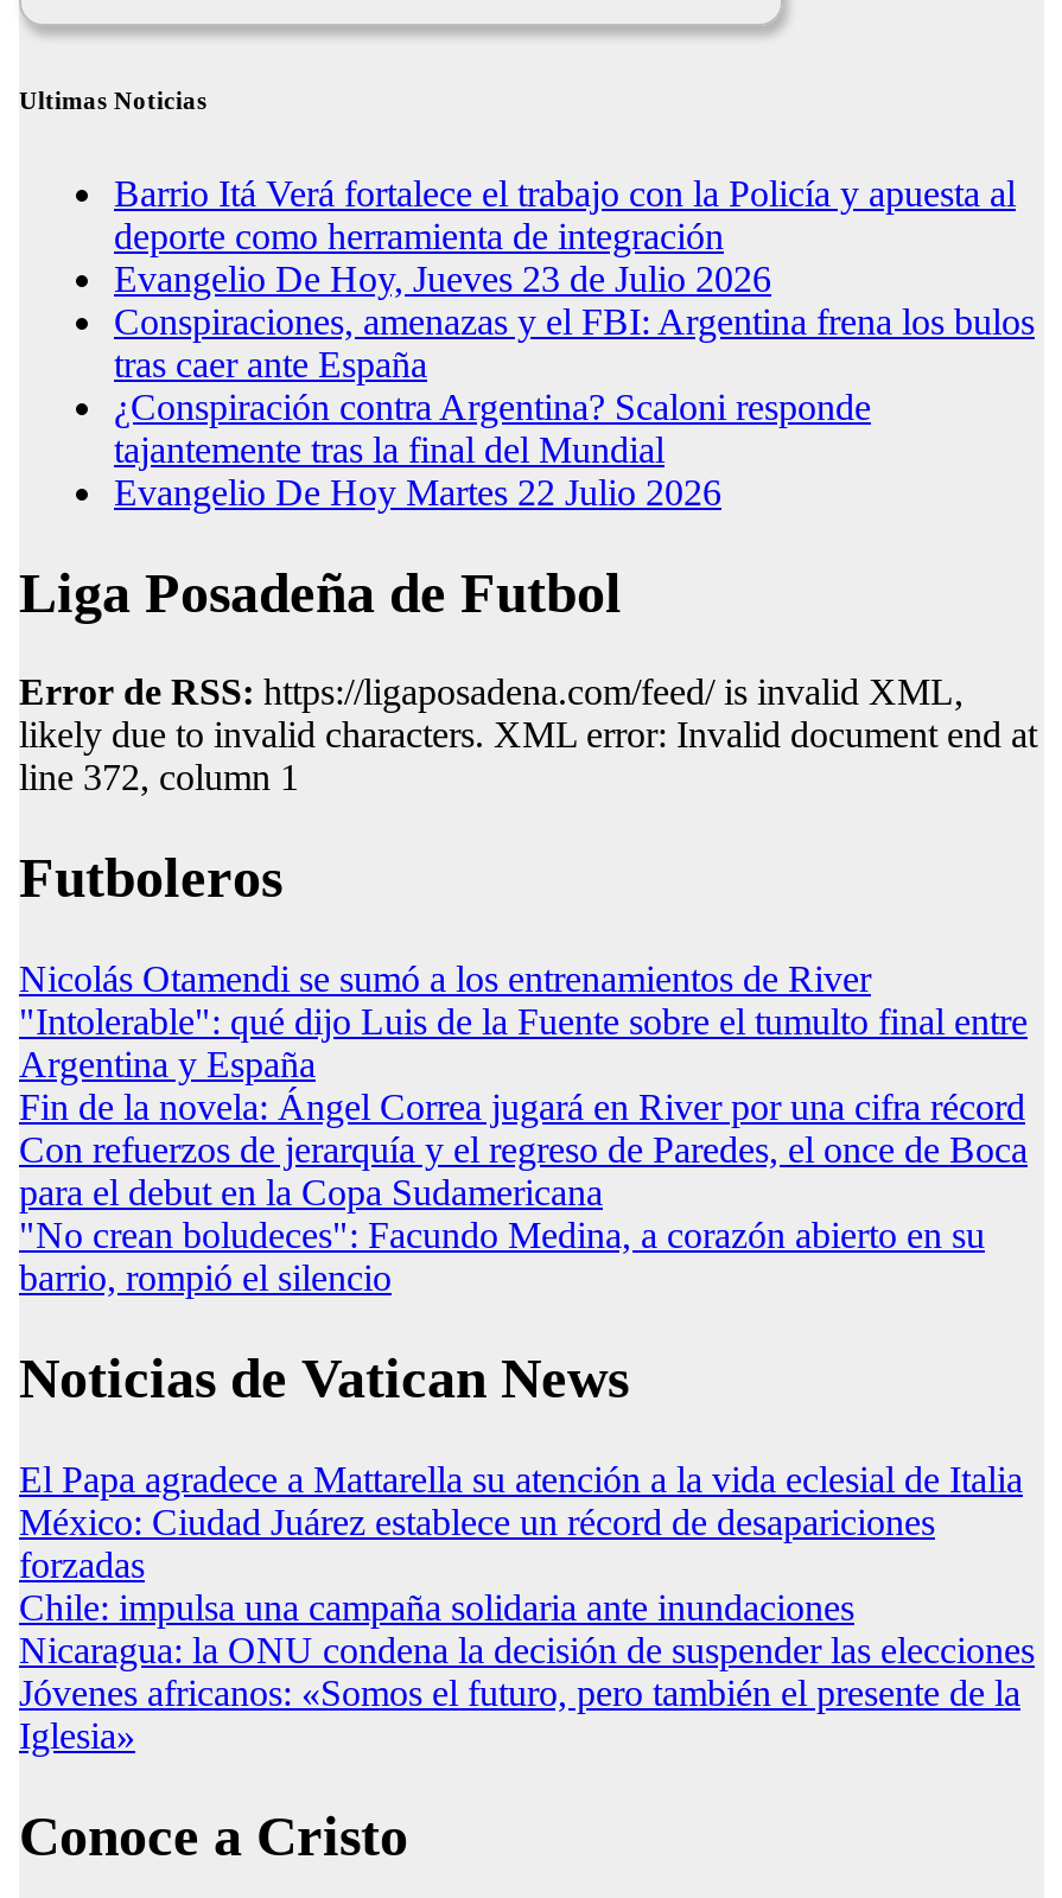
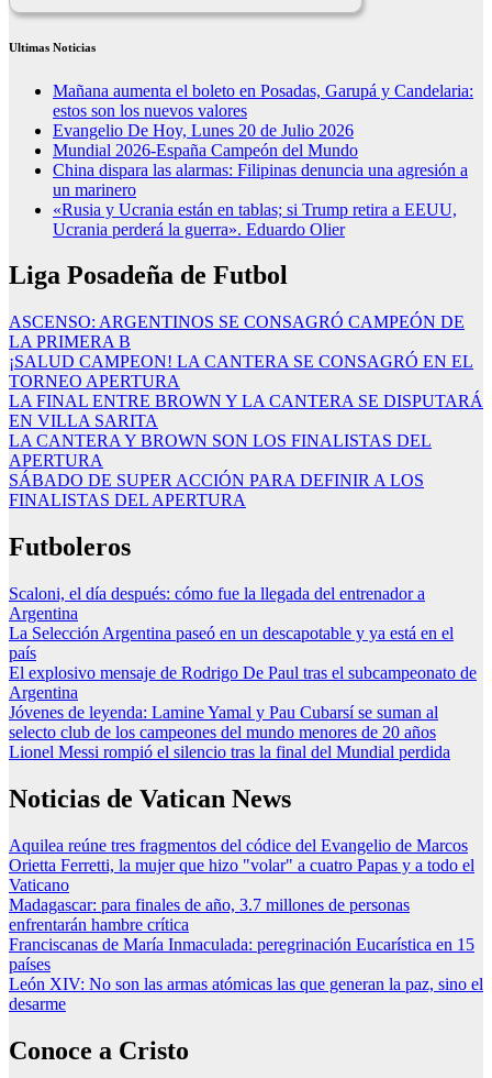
- Barrio Itá Verá fortalece el trabajo con la Policía y apuesta al
- deporte como herramienta de integración
- Evangelio De Hoy, Jueves 23 de Julio 2026
- Conspiraciones, amenazas y el FBI: Argentina frena los bulos
- tras caer ante España
- ¿Conspiración contra Argentina? Scaloni responde
- tajantemente tras la final del Mundial
- Evangelio De Hoy Martes 22 Julio 2026
+ Mañana aumenta el boleto en Posadas, Garupá y Candelaria:
+ estos son los nuevos valores
+ Evangelio De Hoy, Lunes 20 de Julio 2026
+ Mundial 2026-España Campeón del Mundo
+ China dispara las alarmas: Filipinas denuncia una agresión a
+ un marinero
+ «Rusia y Ucrania están en tablas; si Trump retira a EEUU,
+ Ucrania perderá la guerra». Eduardo Olier

- Error de RSS: https://ligaposadena.com/feed/ is invalid XML,
- likely due to invalid characters. XML error: Invalid document end at
- line 372, column 1
+ ASCENSO: ARGENTINOS SE CONSAGRÓ CAMPEÓN DE
+ LA PRIMERA B
+ ¡SALUD CAMPEON! LA CANTERA SE CONSAGRÓ EN EL
+ TORNEO APERTURA
+ LA FINAL ENTRE BROWN Y LA CANTERA SE DISPUTARÁ
+ EN VILLA SARITA
+ LA CANTERA Y BROWN SON LOS FINALISTAS DEL
+ APERTURA
+ SÁBADO DE SUPER ACCIÓN PARA DEFINIR A LOS
+ FINALISTAS DEL APERTURA

- Nicolás Otamendi se sumó a los entrenamientos de River
- "Intolerable": qué dijo Luis de la Fuente sobre el tumulto final entre
- Argentina y España
- Fin de la novela: Ángel Correa jugará en River por una cifra récord
- Con refuerzos de jerarquía y el regreso de Paredes, el once de Boca
- para el debut en la Copa Sudamericana
- "No crean boludeces": Facundo Medina, a corazón abierto en su
- barrio, rompió el silencio
+ Scaloni, el día después: cómo fue la llegada del entrenador a
+ Argentina
+ La Selección Argentina paseó en un descapotable y ya está en el
+ país
+ El explosivo mensaje de Rodrigo De Paul tras el subcampeonato de
+ Argentina
+ Jóvenes de leyenda: Lamine Yamal y Pau Cubarsí se suman al
+ selecto club de los campeones del mundo menores de 20 años
+ Lionel Messi rompió el silencio tras la final del Mundial perdida

- El Papa agradece a Mattarella su atención a la vida eclesial de Italia
- México: Ciudad Juárez establece un récord de desapariciones
- forzadas
- Chile: impulsa una campaña solidaria ante inundaciones
- Nicaragua: la ONU condena la decisión de suspender las elecciones
- Jóvenes africanos: «Somos el futuro, pero también el presente de la
- Iglesia»
+ Aquilea reúne tres fragmentos del códice del Evangelio de Marcos
+ Orietta Ferretti, la mujer que hizo "volar" a cuatro Papas y a todo el
+ Vaticano
+ Madagascar: para finales de año, 3.7 millones de personas
+ enfrentarán hambre crítica
+ Franciscanas de María Inmaculada: peregrinación Eucarística en 15
+ países
+ León XIV: No son las armas atómicas las que generan la paz, sino el
+ desarme
